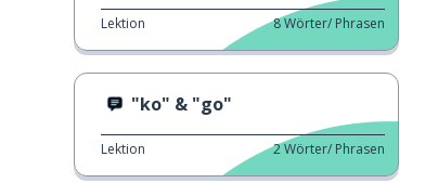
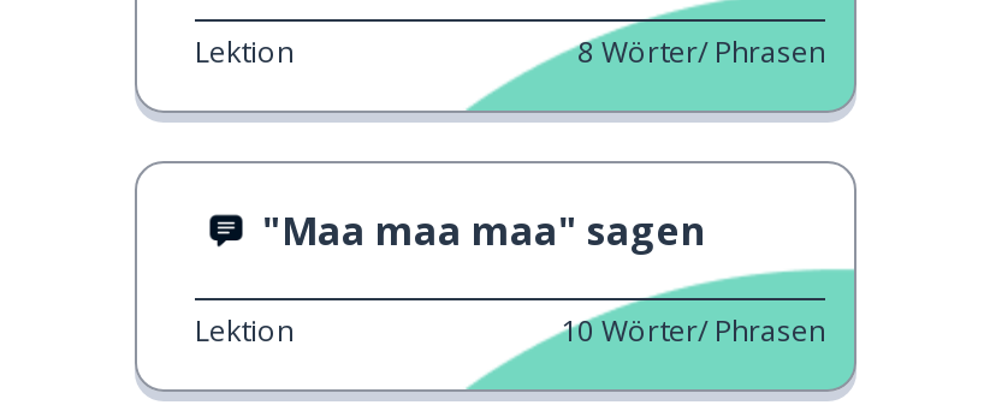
- "ko" & "go"
+ "Maa maa maa" sagen

- 2 Wörter/ Phrasen
+ 10 Wörter/ Phrasen
